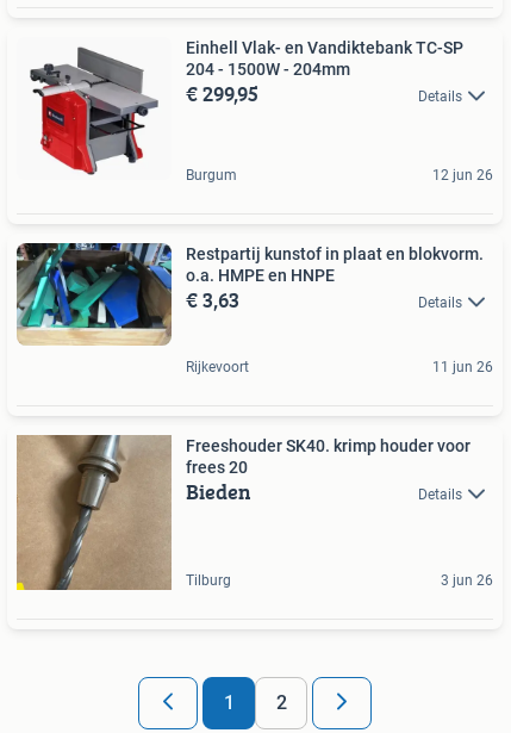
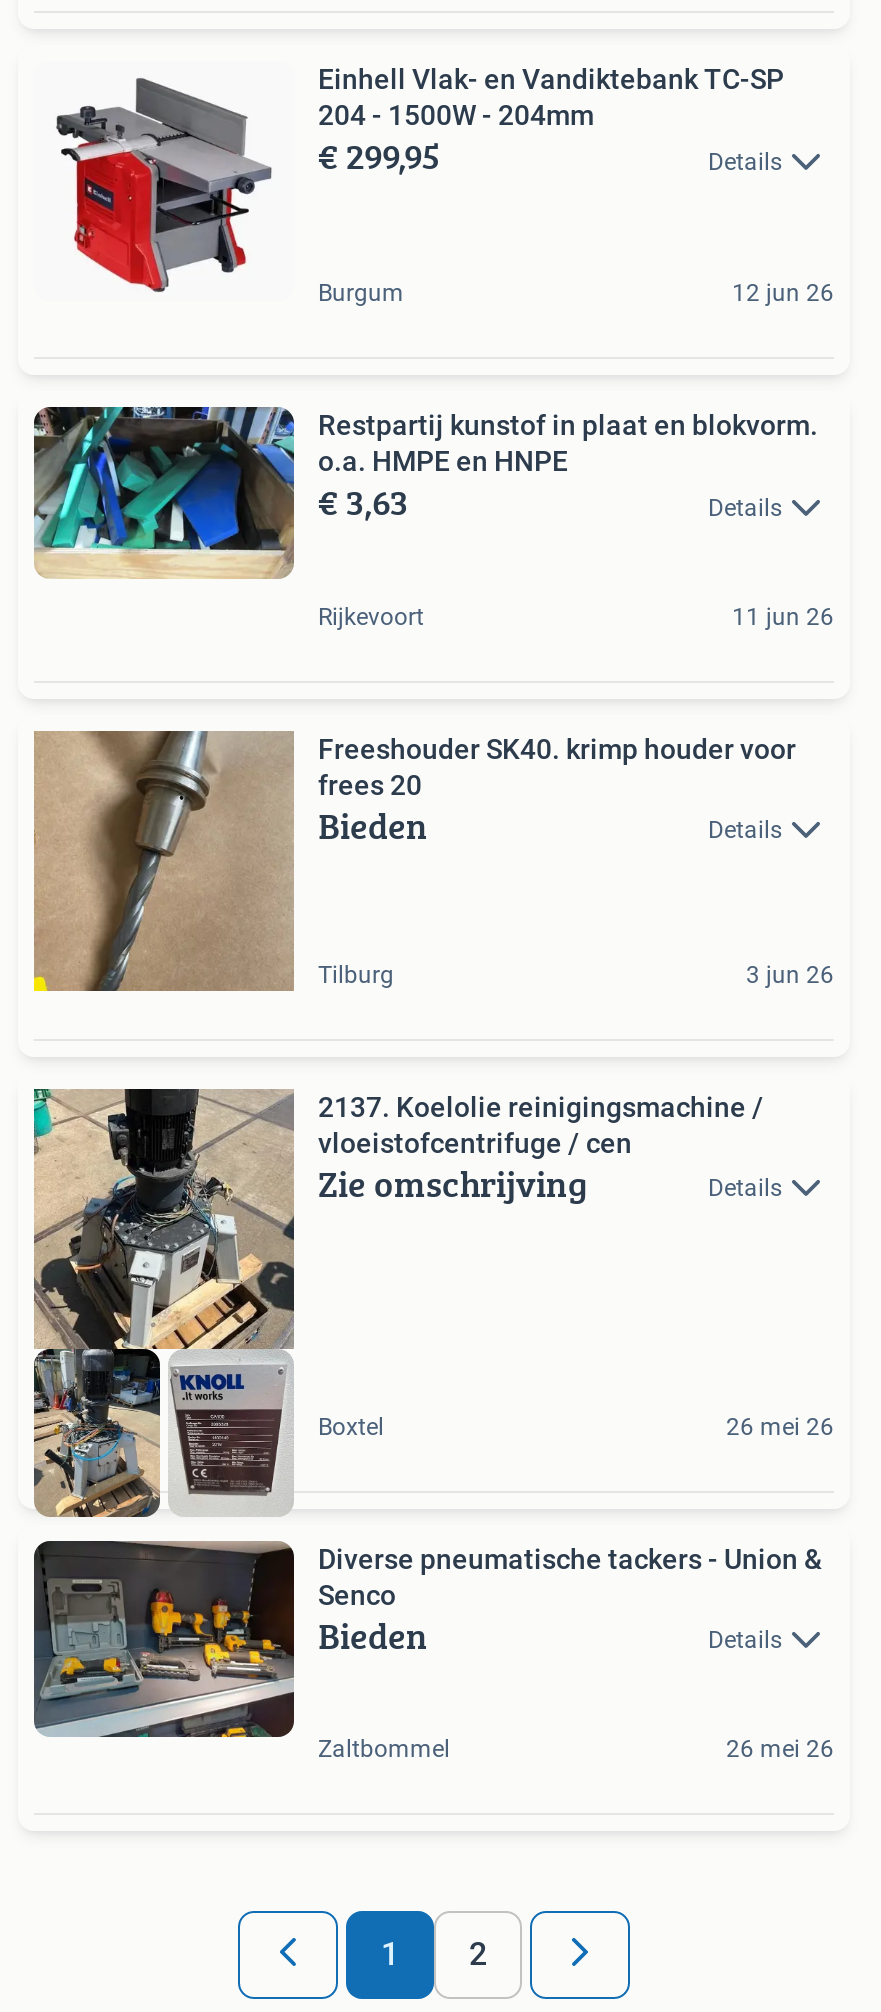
+ [image]
+ 2137. Koelolie reinigingsmachine /
+ vloeistofcentrifuge / cen
+ Zie omschrijving
+ Details

+ [image]
+ Diverse pneumatische tackers - Union &
+ Senco
+ Bieden
+ Details

+ Boxtel
+ 26 mei 26

+ Zaltbommel
+ 26 mei 26
